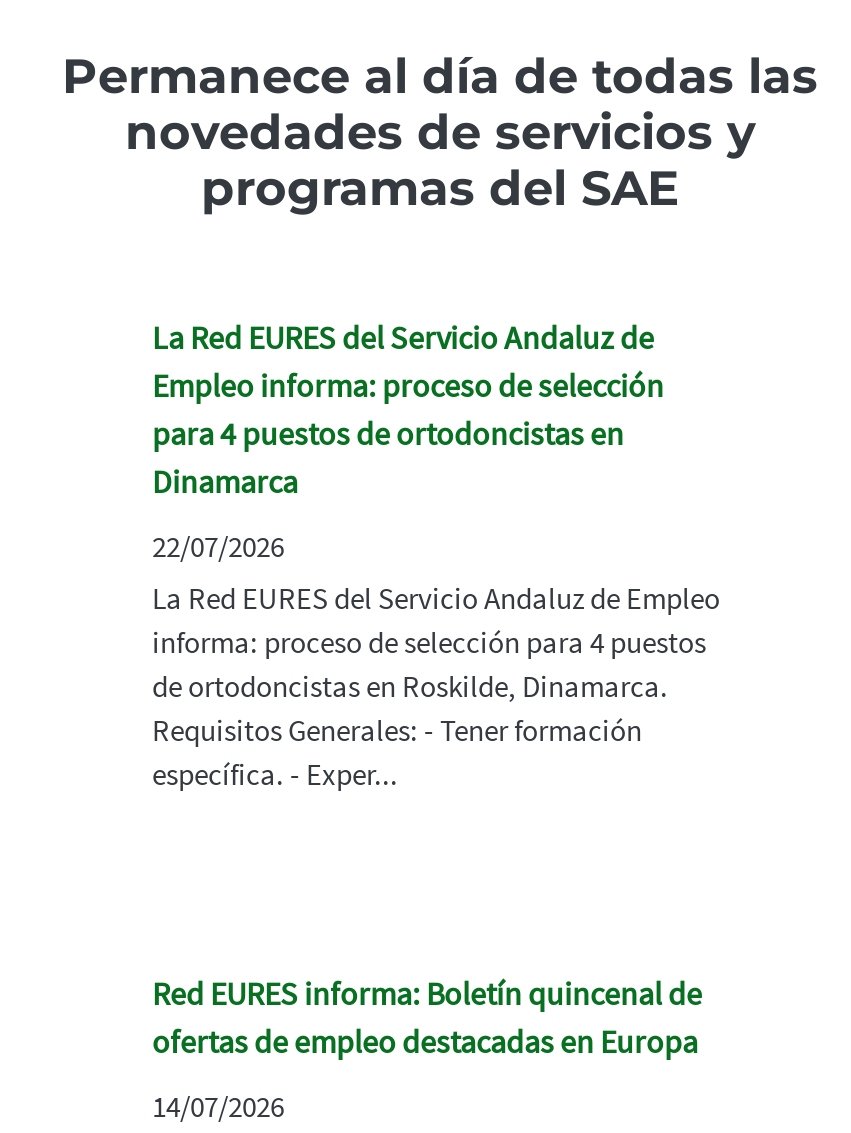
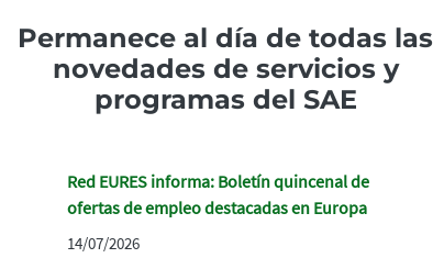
- La Red EURES del Servicio Andaluz de
- Empleo informa: proceso de selección
- para 4 puestos de ortodoncistas en
- Dinamarca
- 22/07/2026
- La Red EURES del Servicio Andaluz de Empleo
- informa: proceso de selección para 4 puestos
- de ortodoncistas en Roskilde, Dinamarca.
- Requisitos Generales: - Tener formación
- específica. - Exper...
